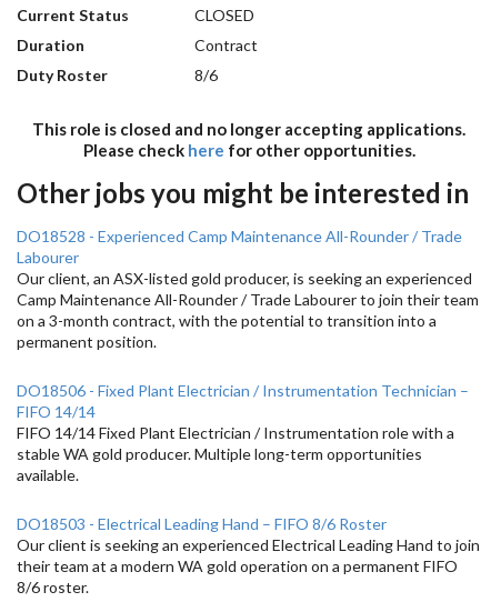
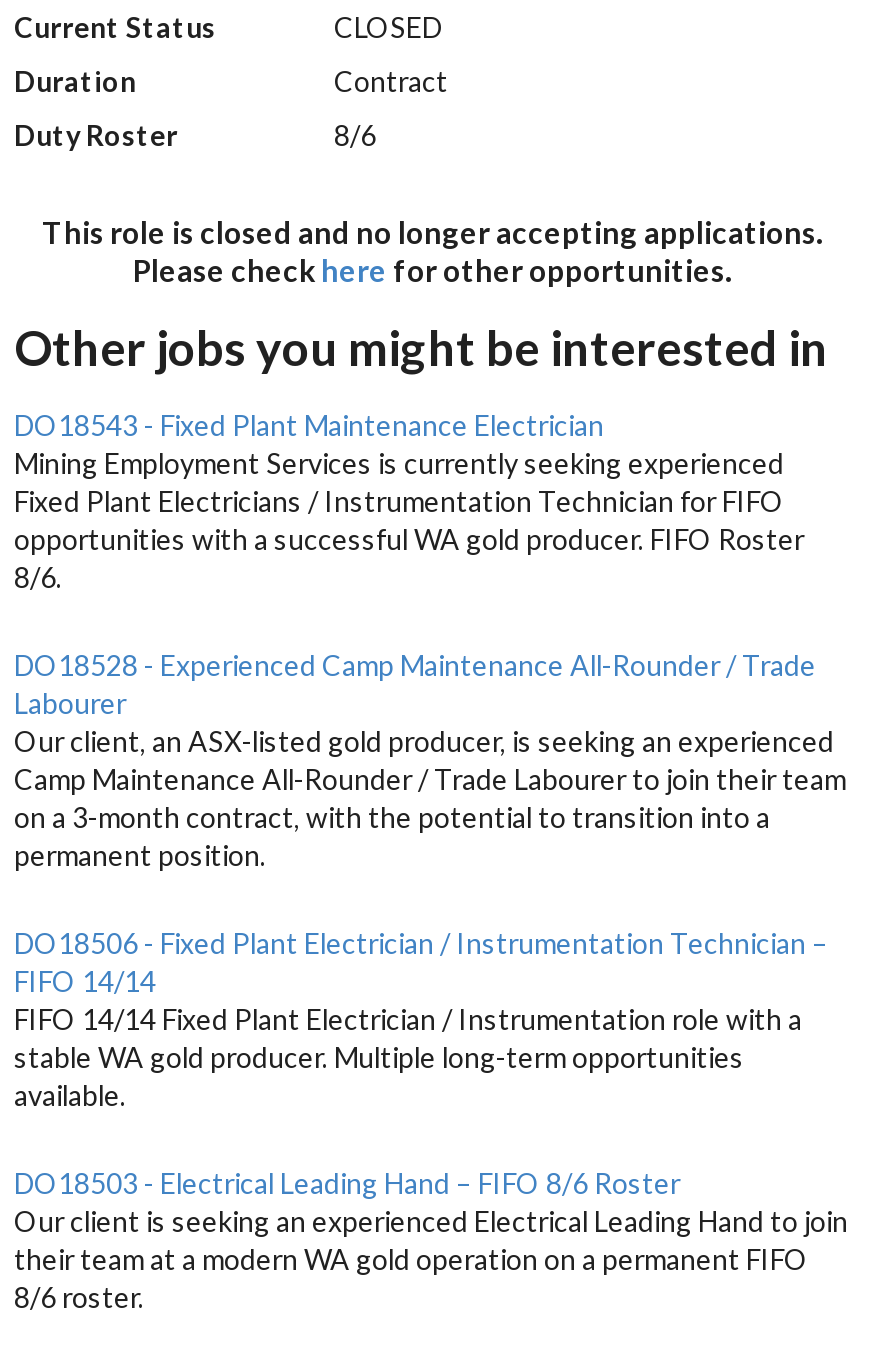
+ DO18543 - Fixed Plant Maintenance Electrician
+ Mining Employment Services is currently seeking experienced
+ Fixed Plant Electricians / Instrumentation Technician for FIFO
+ opportunities with a successful WA gold producer. FIFO Roster
+ 8/6.
